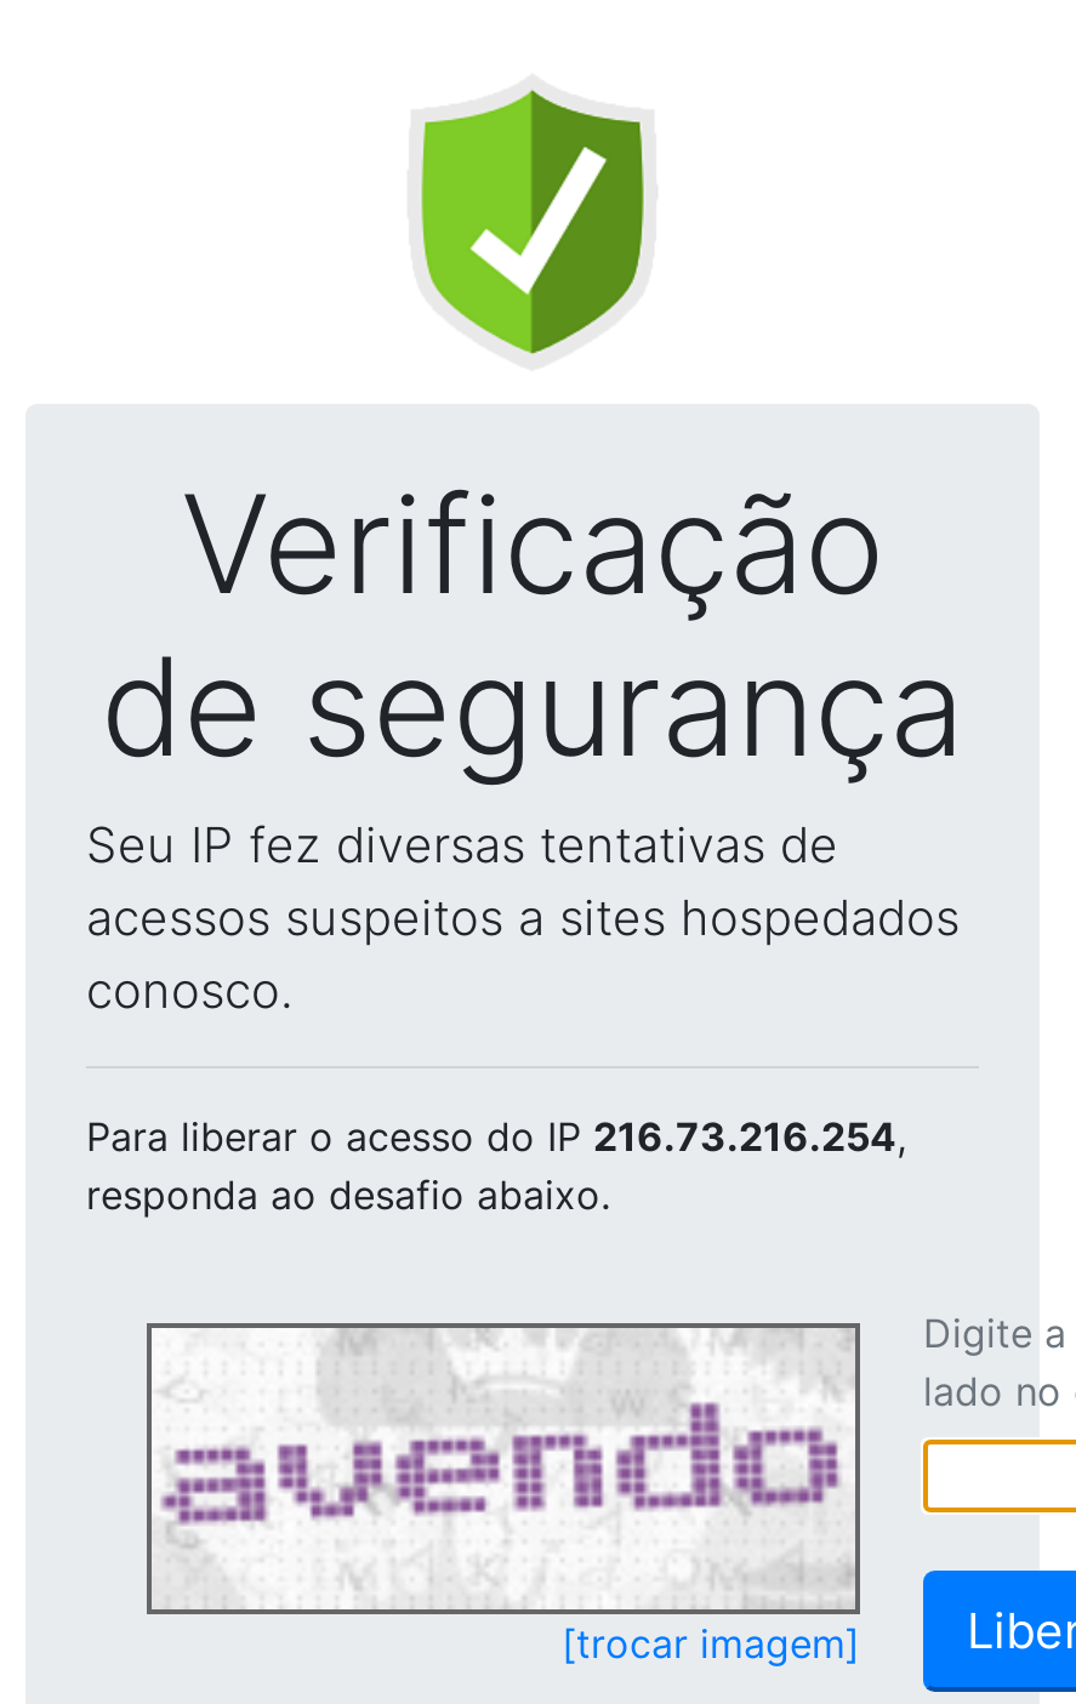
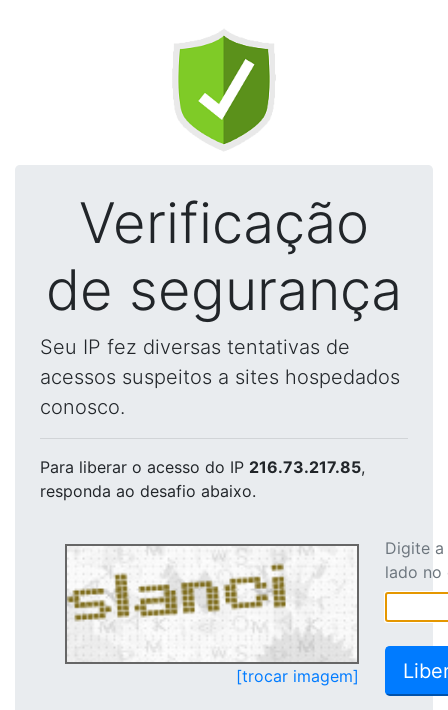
- Para liberar o acesso do IP 216.73.216.254,
+ Para liberar o acesso do IP 216.73.217.85,

- [image]
+ [image]
